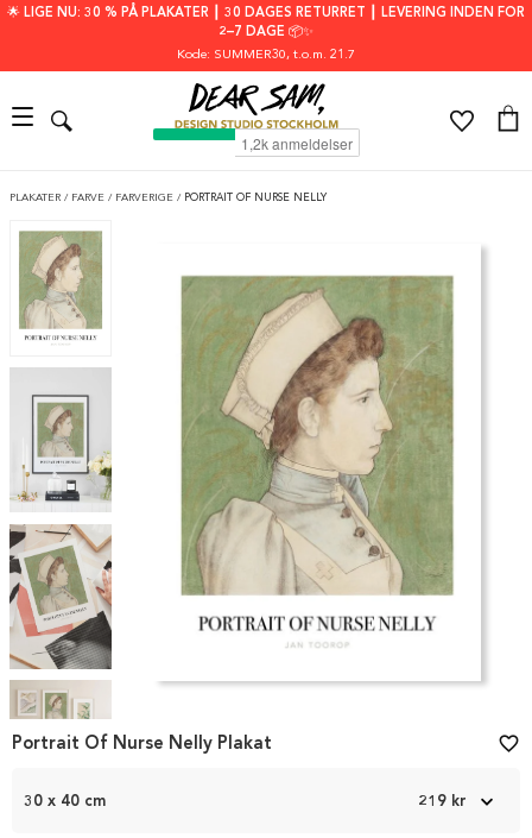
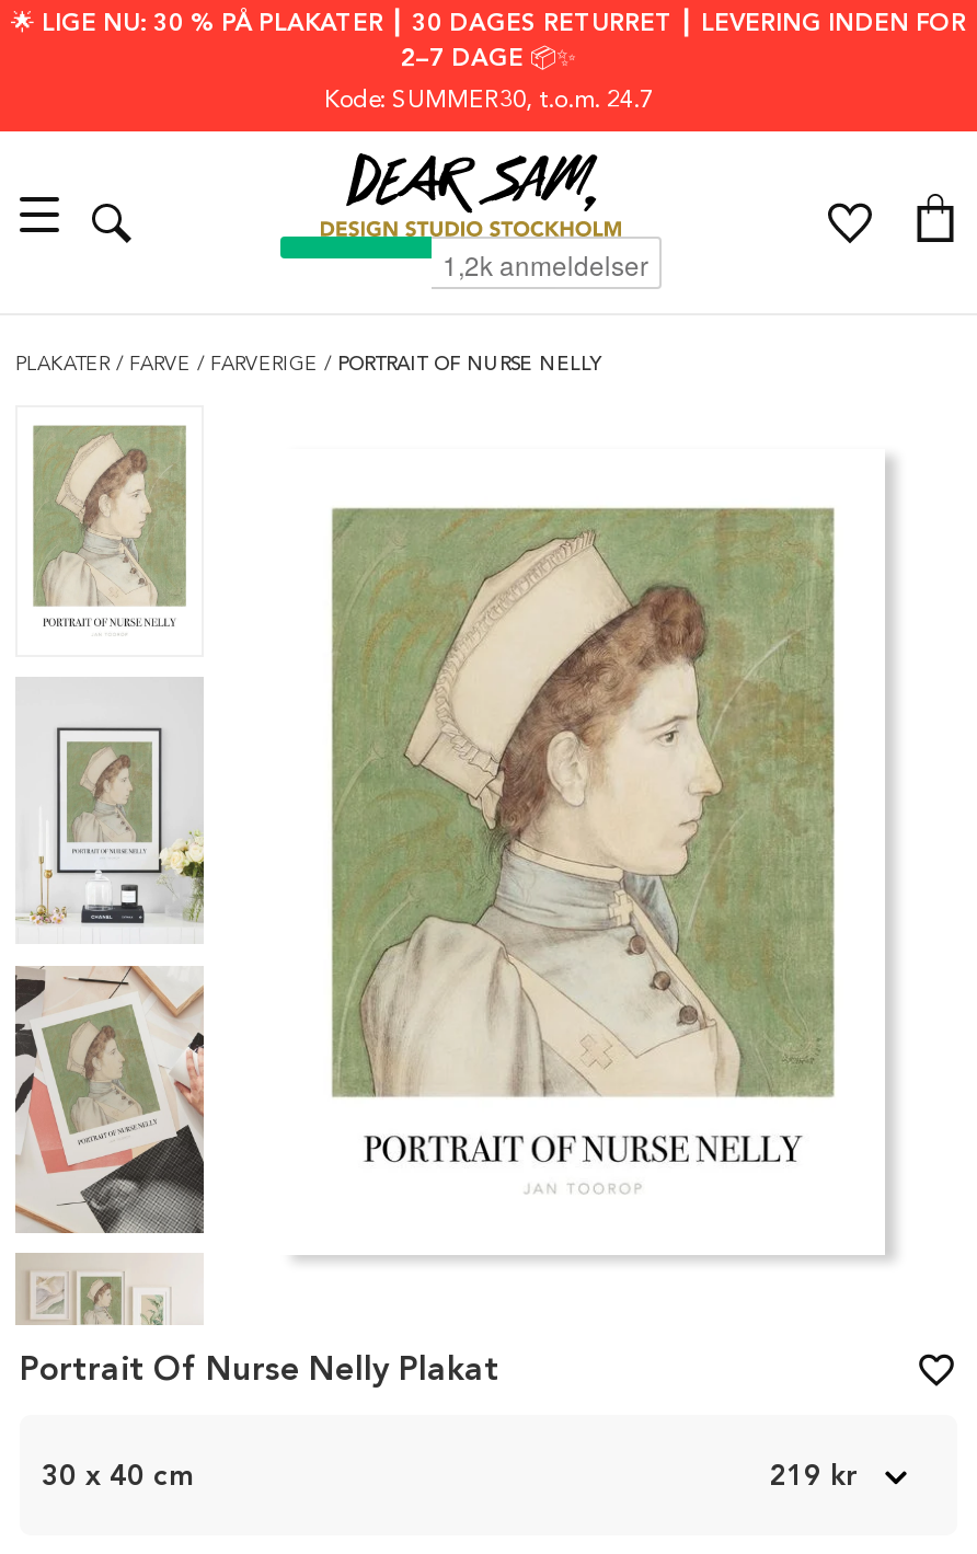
- Kode: SUMMER30, t.o.m. 21.7
+ Kode: SUMMER30, t.o.m. 24.7
